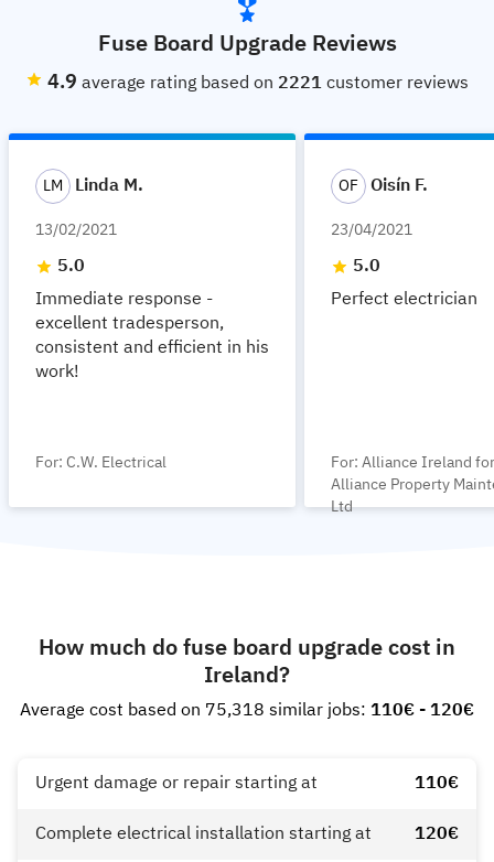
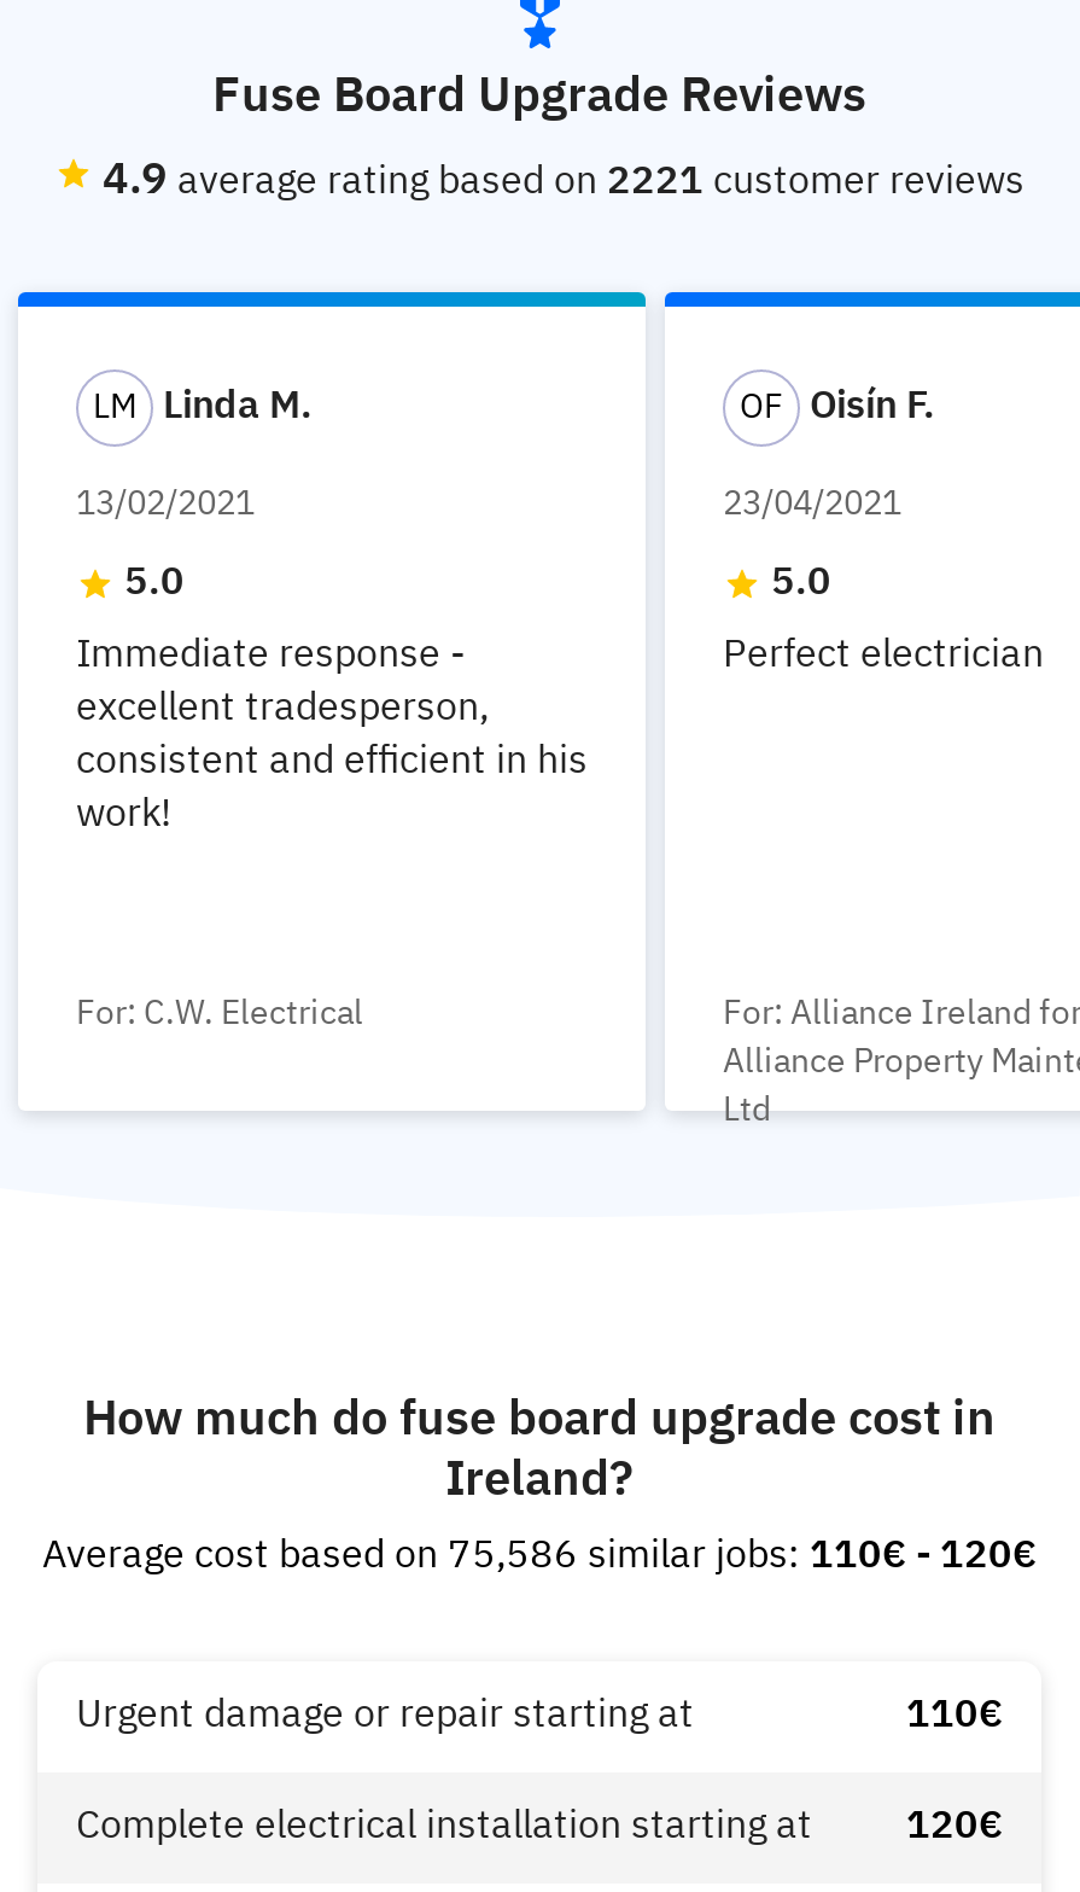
- Average cost based on 75,318 similar jobs: 110€ - 120€
+ Average cost based on 75,586 similar jobs: 110€ - 120€
